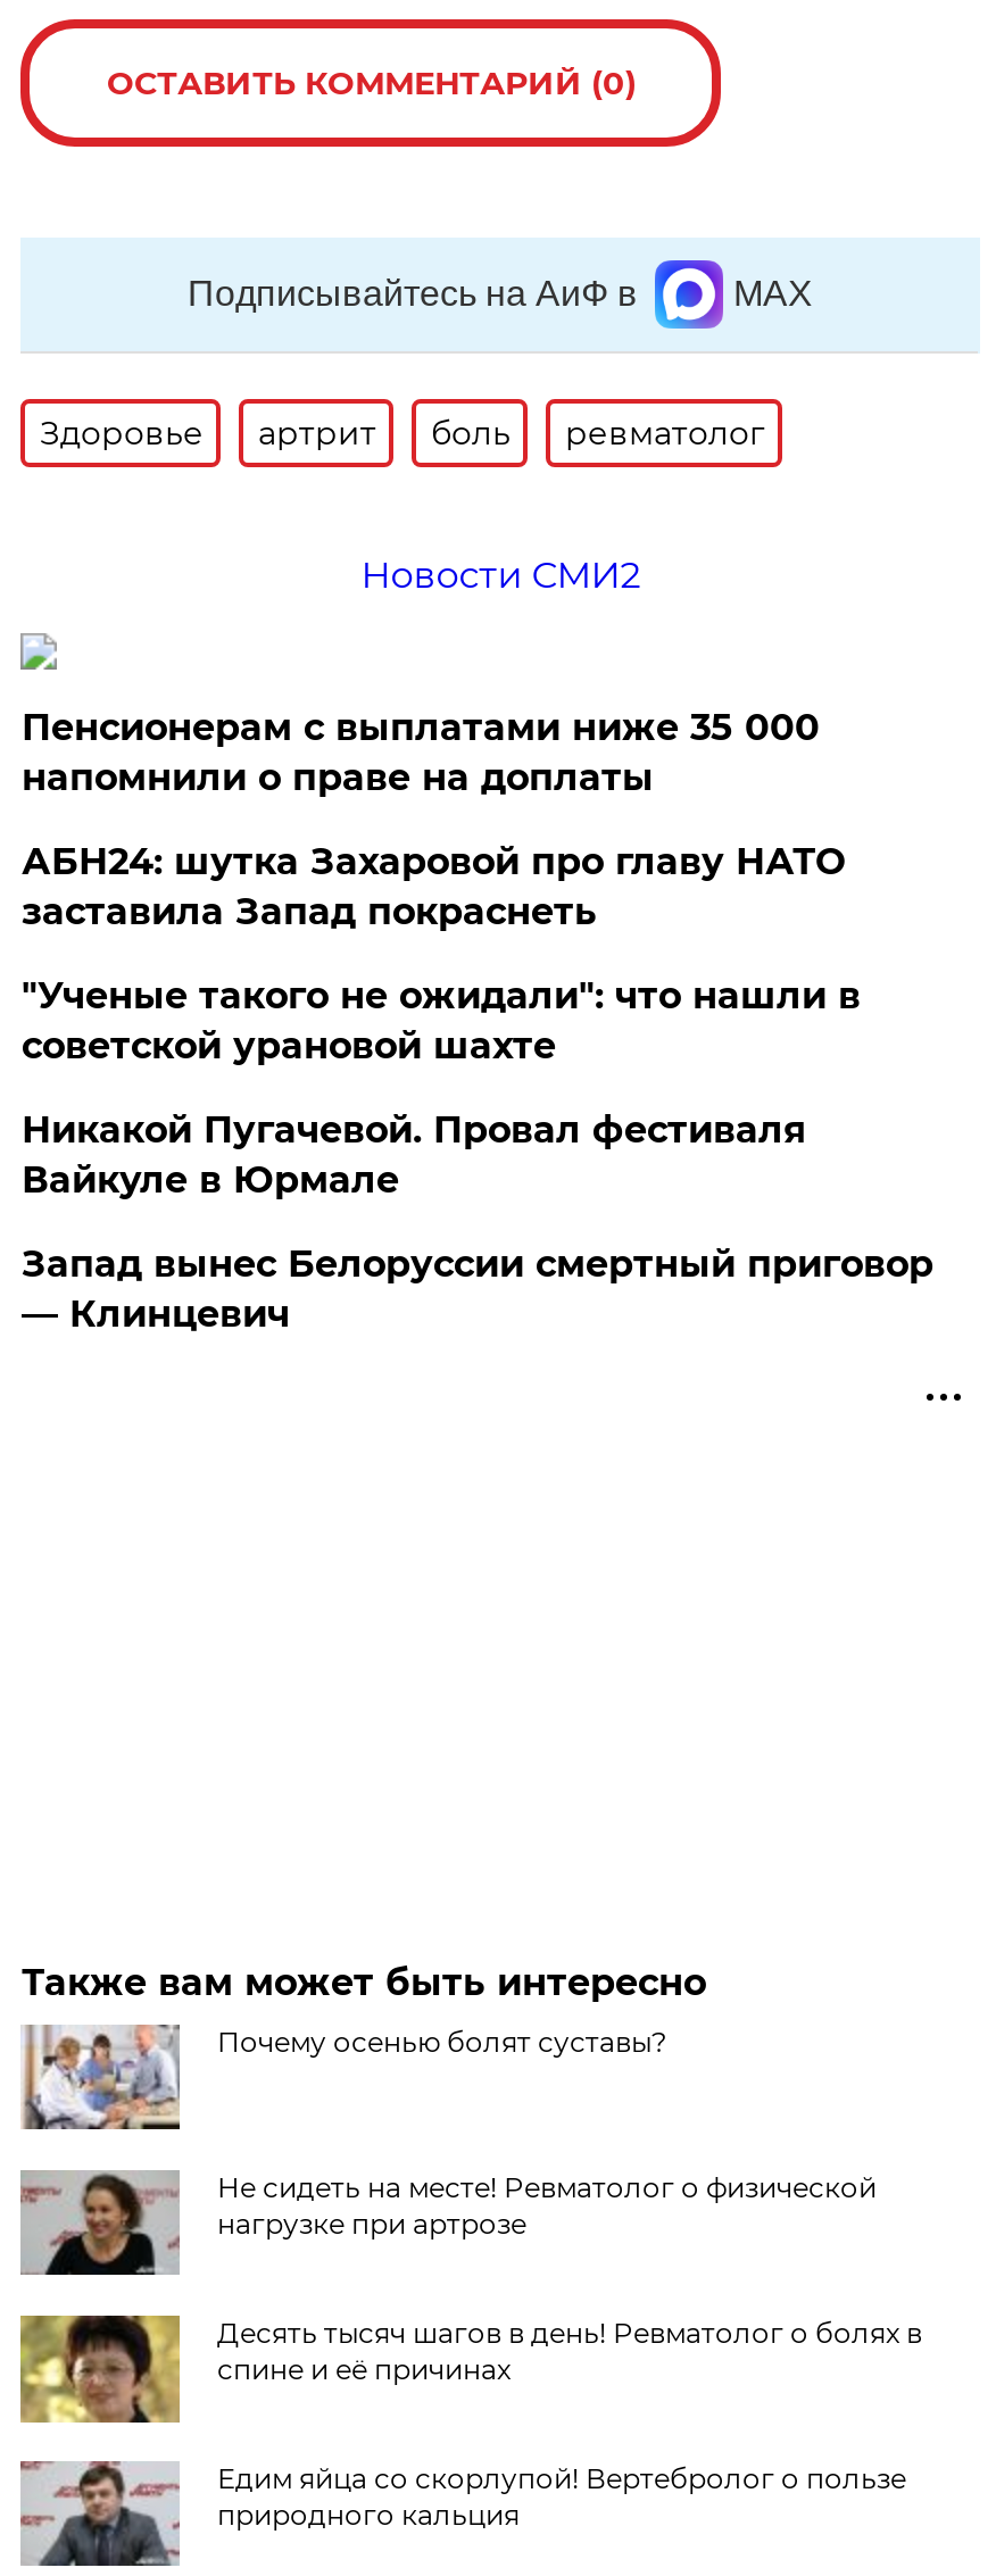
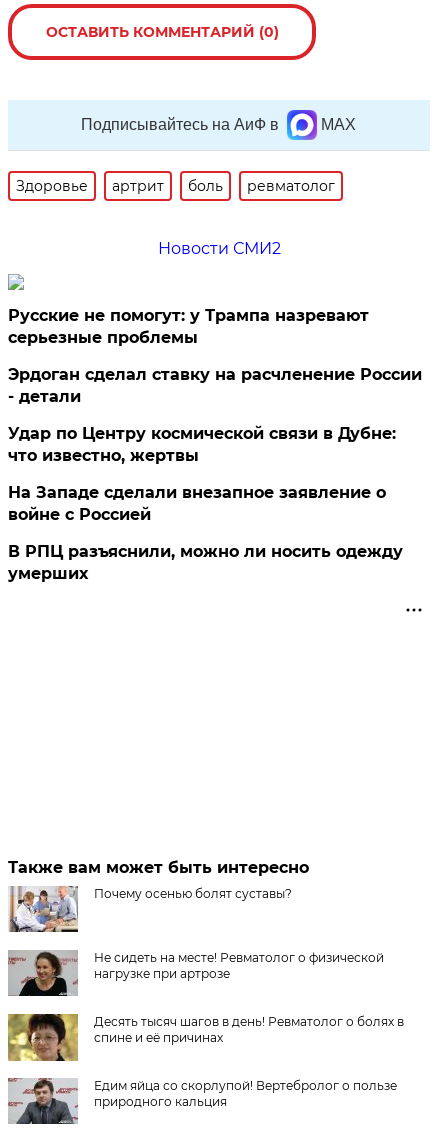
- Пенсионерам с выплатами ниже 35 000
- напомнили о праве на доплаты
+ Русские не помогут: у Трампа назревают
+ серьезные проблемы

- АБН24: шутка Захаровой про главу НАТО
- заставила Запад покраснеть
+ Эрдоган сделал ставку на расчленение России
+ - детали

- "Ученые такого не ожидали": что нашли в
- советской урановой шахте
+ Удар по Центру космической связи в Дубне:
+ что известно, жертвы

- Никакой Пугачевой. Провал фестиваля
- Вайкуле в Юрмале
+ На Западе сделали внезапное заявление о
+ войне с Россией

- Запад вынес Белоруссии смертный приговор
- — Клинцевич
+ В РПЦ разъяснили, можно ли носить одежду
+ умерших
